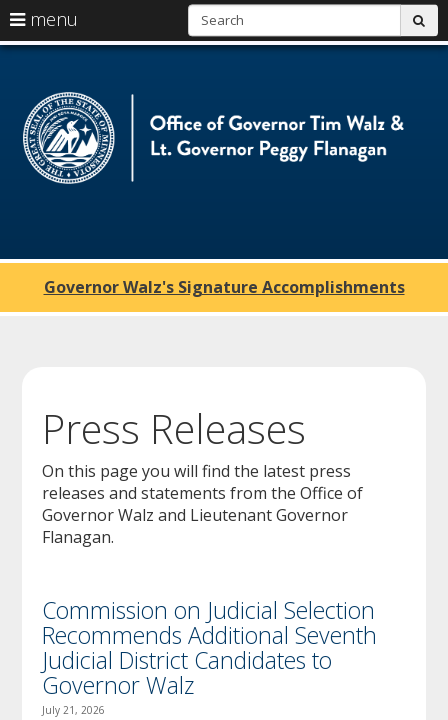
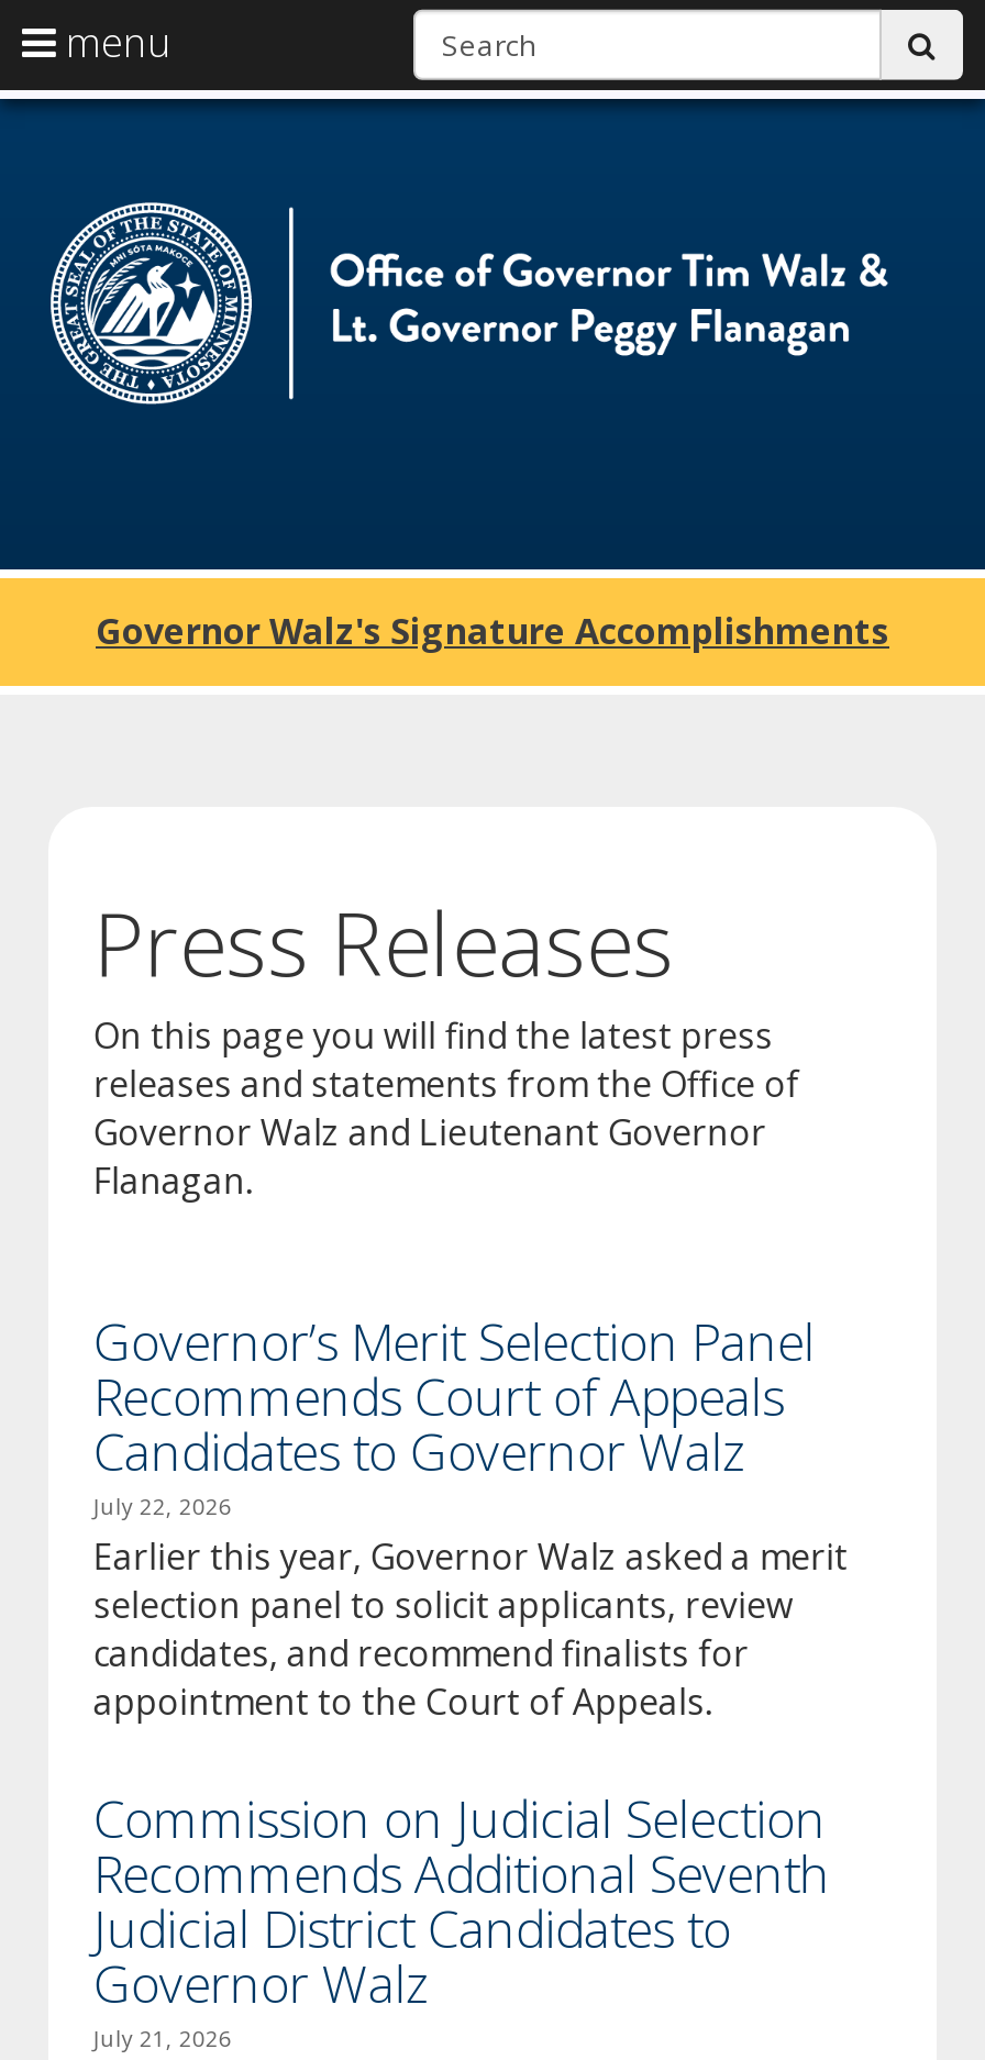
+ Governor’s Merit Selection Panel
+ Recommends Court of Appeals
+ Candidates to Governor Walz
+ July 22, 2026
+ Earlier this year, Governor Walz asked a merit
+ selection panel to solicit applicants, review
+ candidates, and recommend finalists for
+ appointment to the Court of Appeals.
